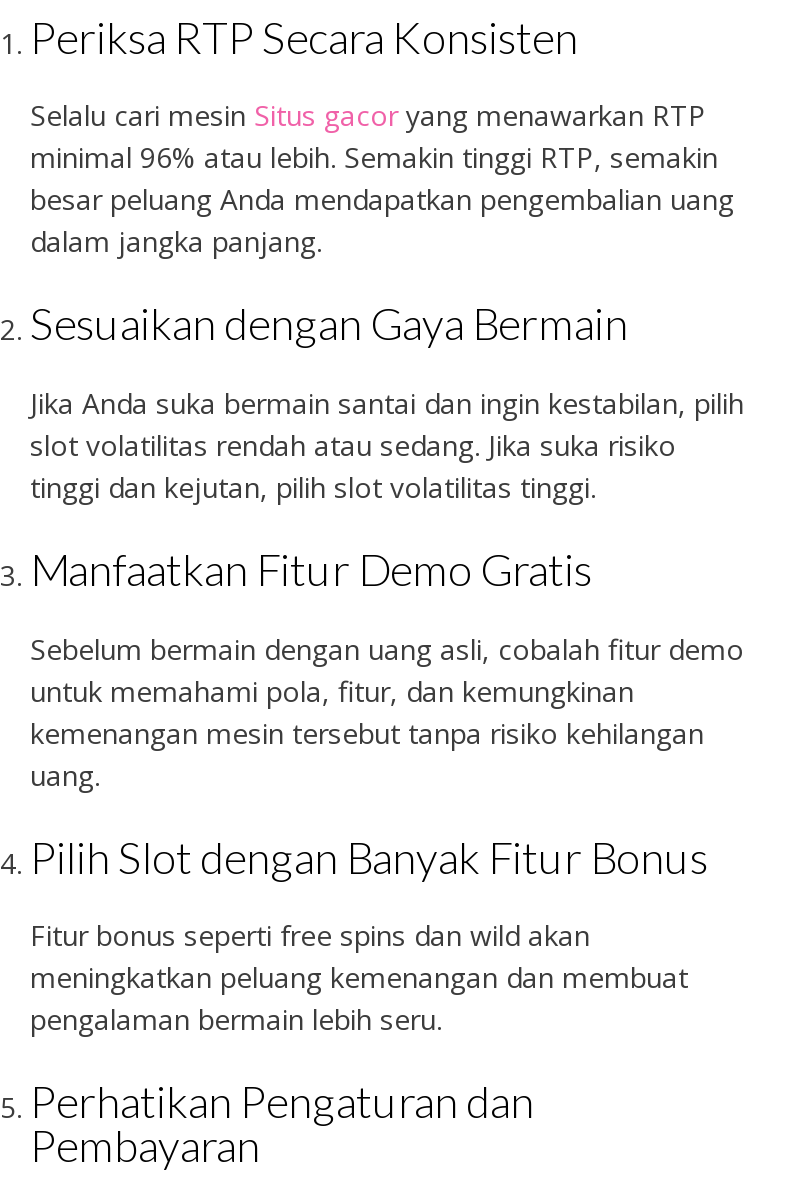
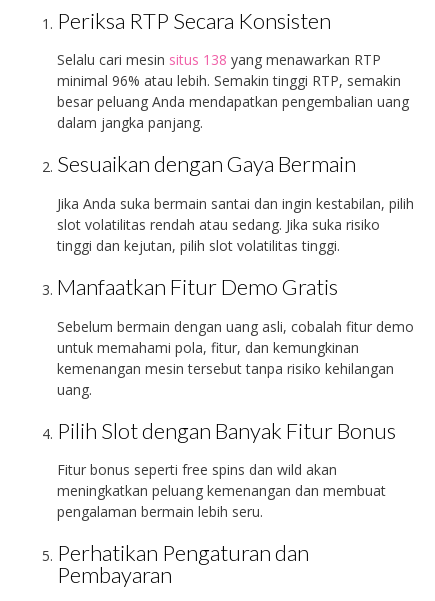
- Selalu cari mesin Situs gacor yang menawarkan RTP
+ Selalu cari mesin situs 138 yang menawarkan RTP
